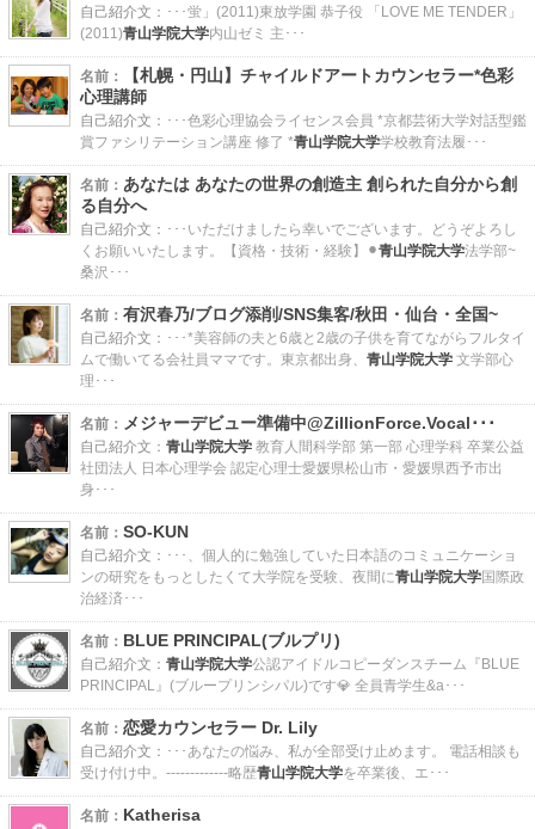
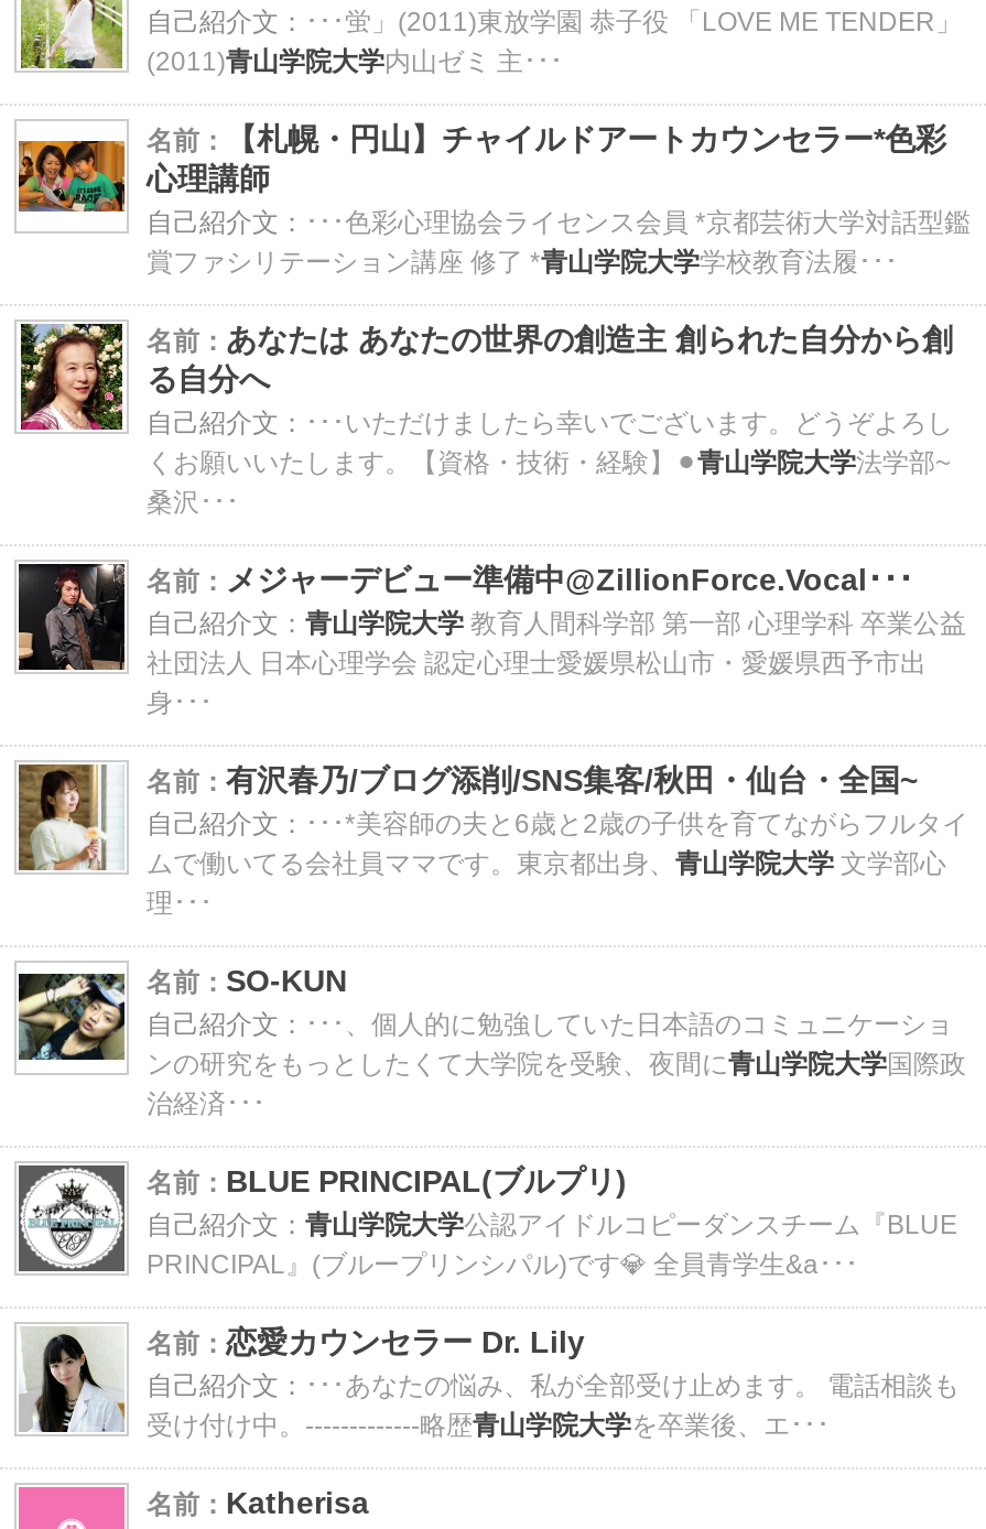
moved down: [image] | 名前：有沢春乃/ブログ添削/SNS集客/秋田・仙台・全国~ | 自己紹介文：･･･*美容師の夫と6歳と2歳の子供を育てながらフルタイ | ムで働いてる会社員ママです。東京都出身、青山学院大学文学部心 | 理･･･

moved up: [image] | 名前：メジャーデビュー準備中@ZillionForce.Vocal･･･ | 自己紹介文：青山学院大学教育人間科学部 第一部 心理学科 卒業公益 | 社団法人 日本心理学会 認定心理士愛媛県松山市・愛媛県西予市出 | 身･･･
